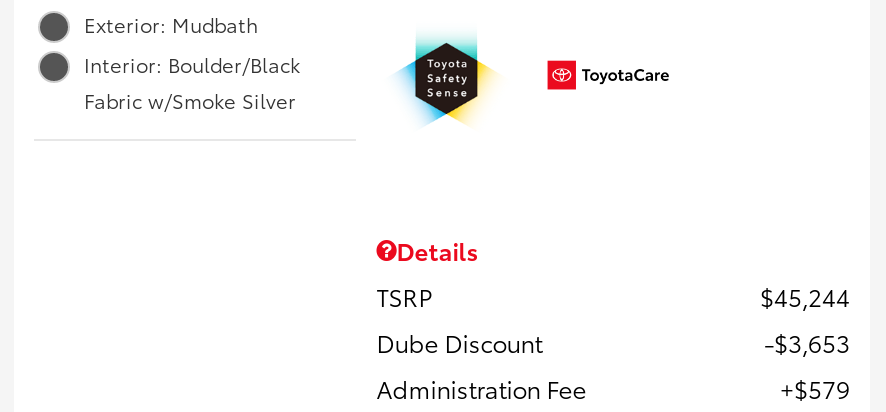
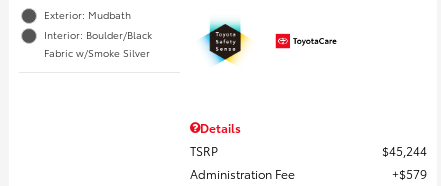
- Dube Discount
- $3,653
